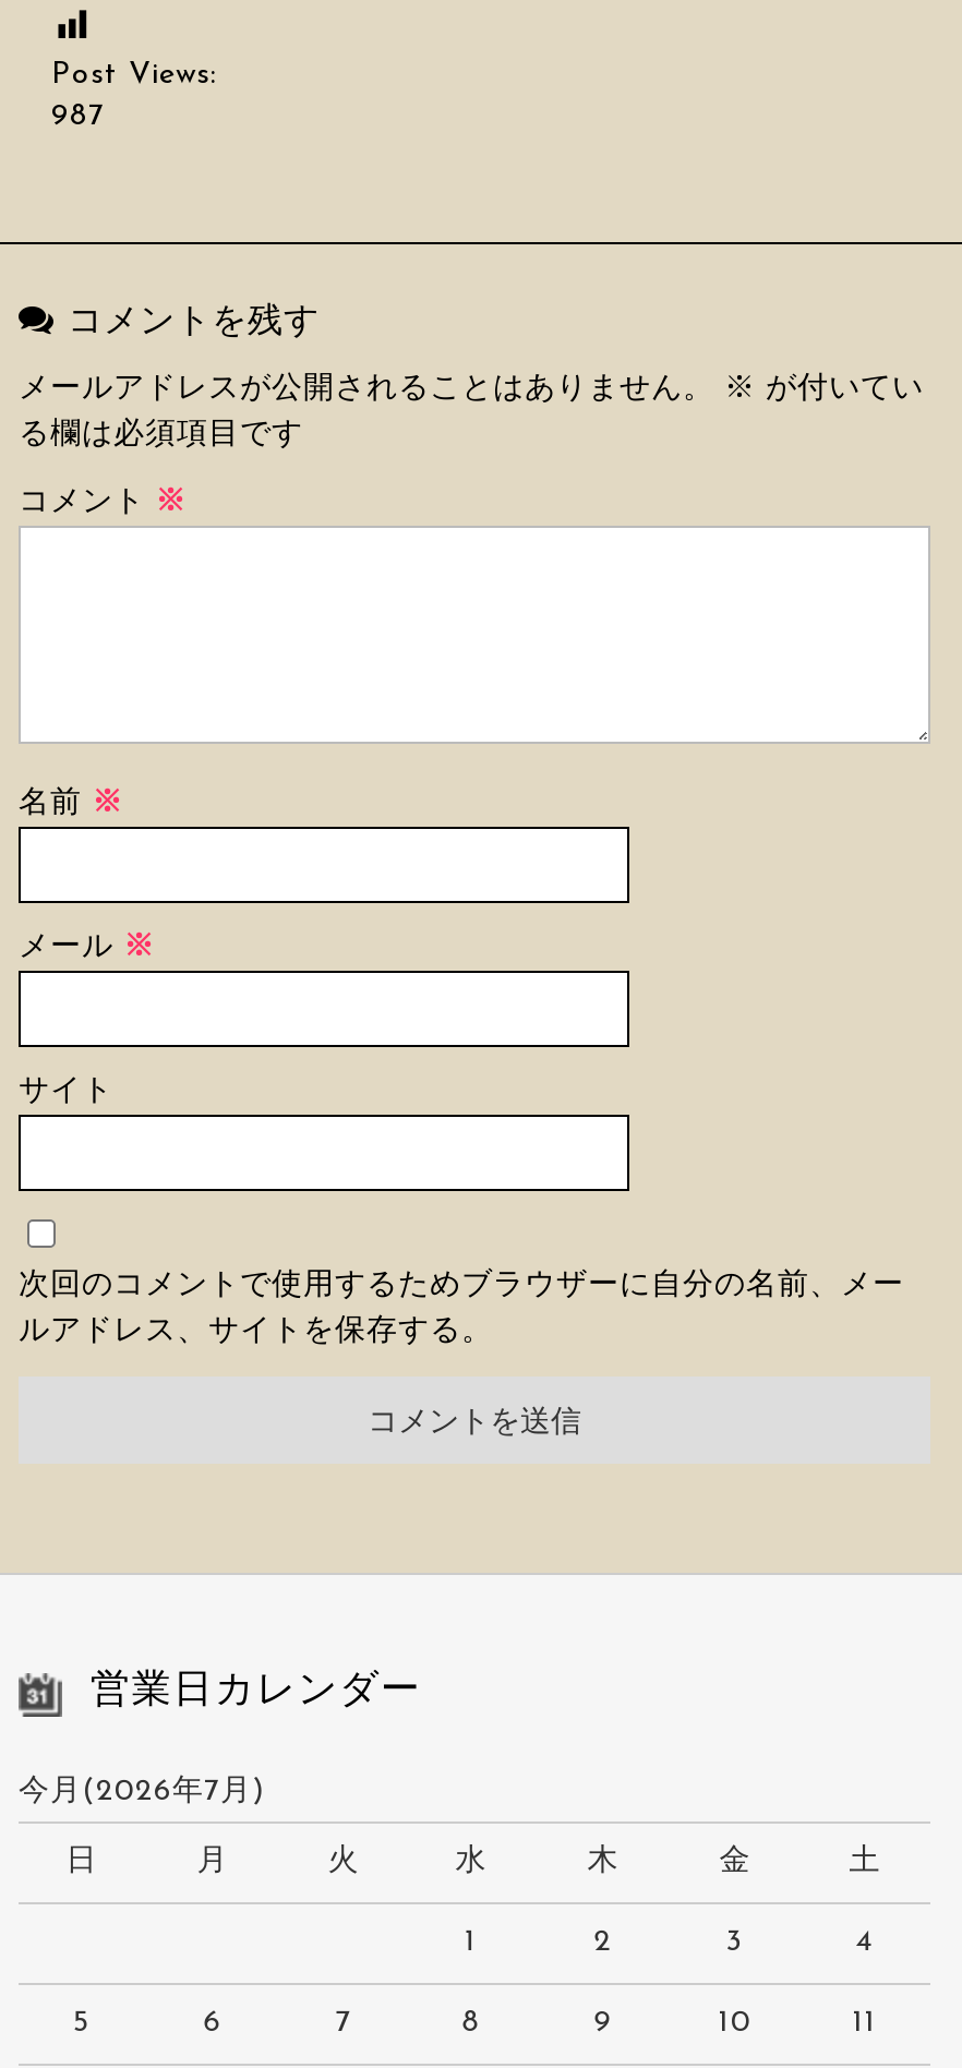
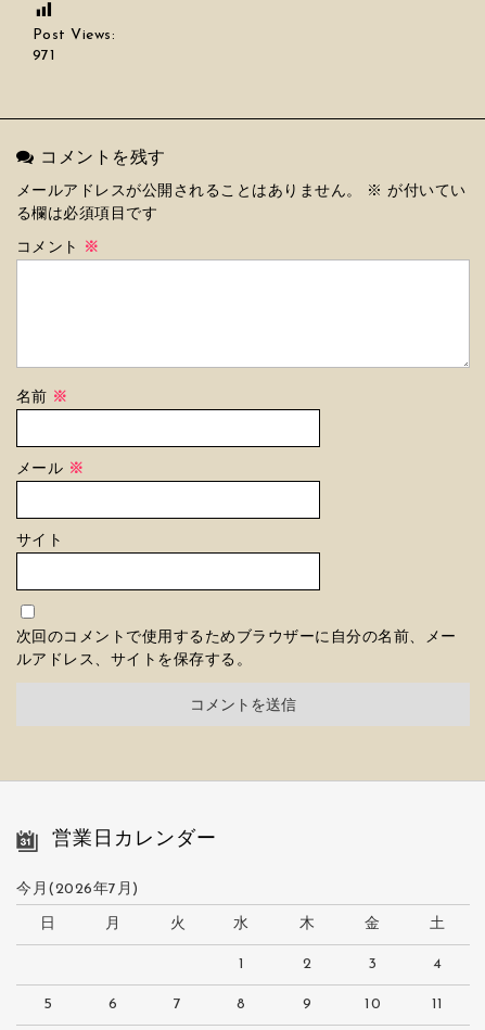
- 987
+ 971
